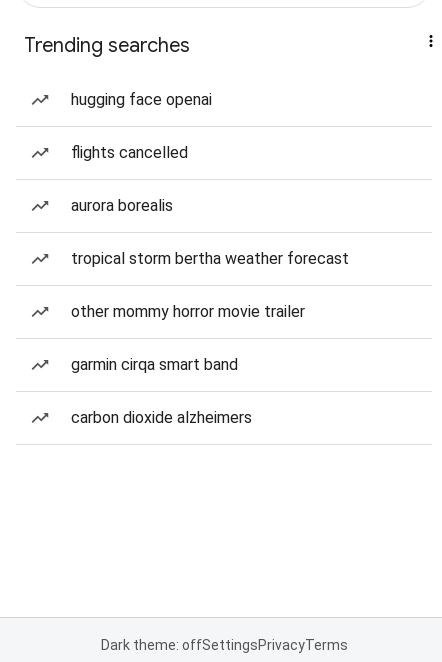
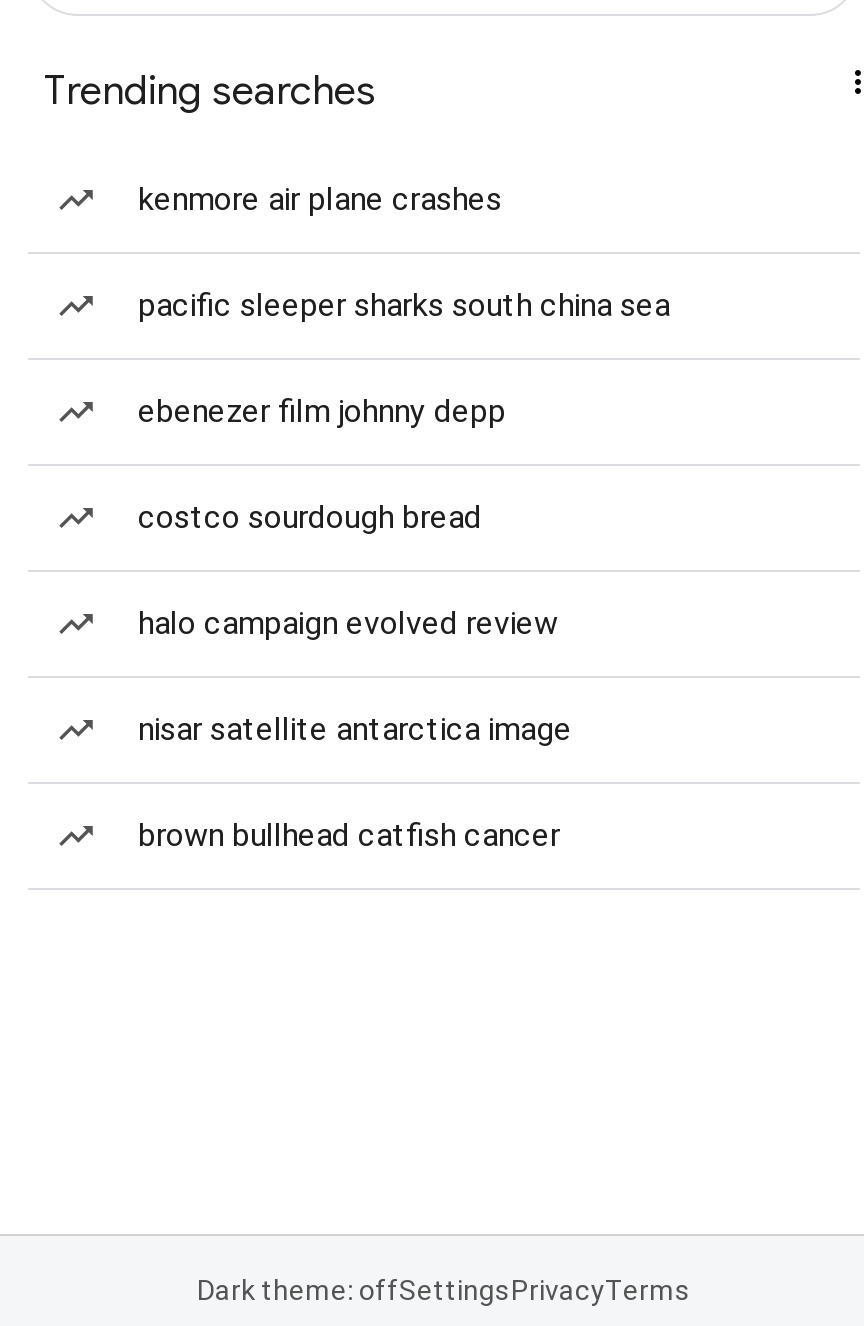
- hugging face openai
+ kenmore air plane crashes

- flights cancelled
+ pacific sleeper sharks south china sea

- aurora borealis
+ ebenezer film johnny depp

- tropical storm bertha weather forecast
+ costco sourdough bread

- other mommy horror movie trailer
+ halo campaign evolved review

- garmin cirqa smart band
+ nisar satellite antarctica image

- carbon dioxide alzheimers
+ brown bullhead catfish cancer
